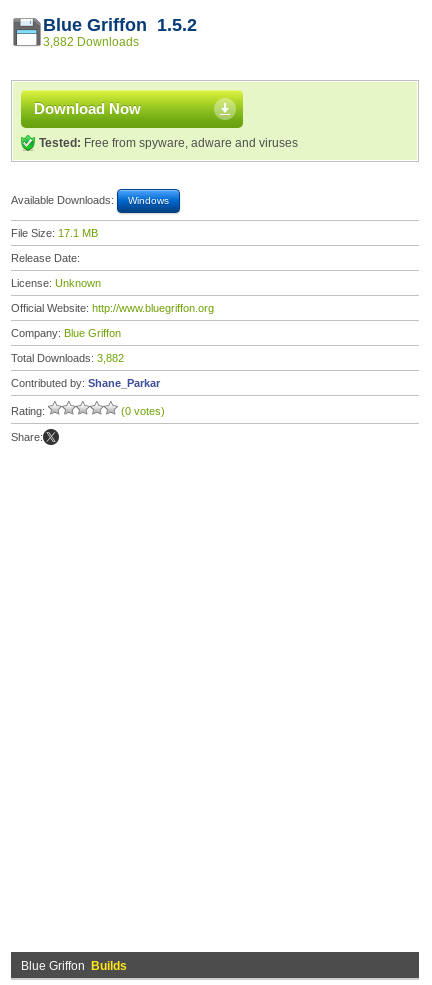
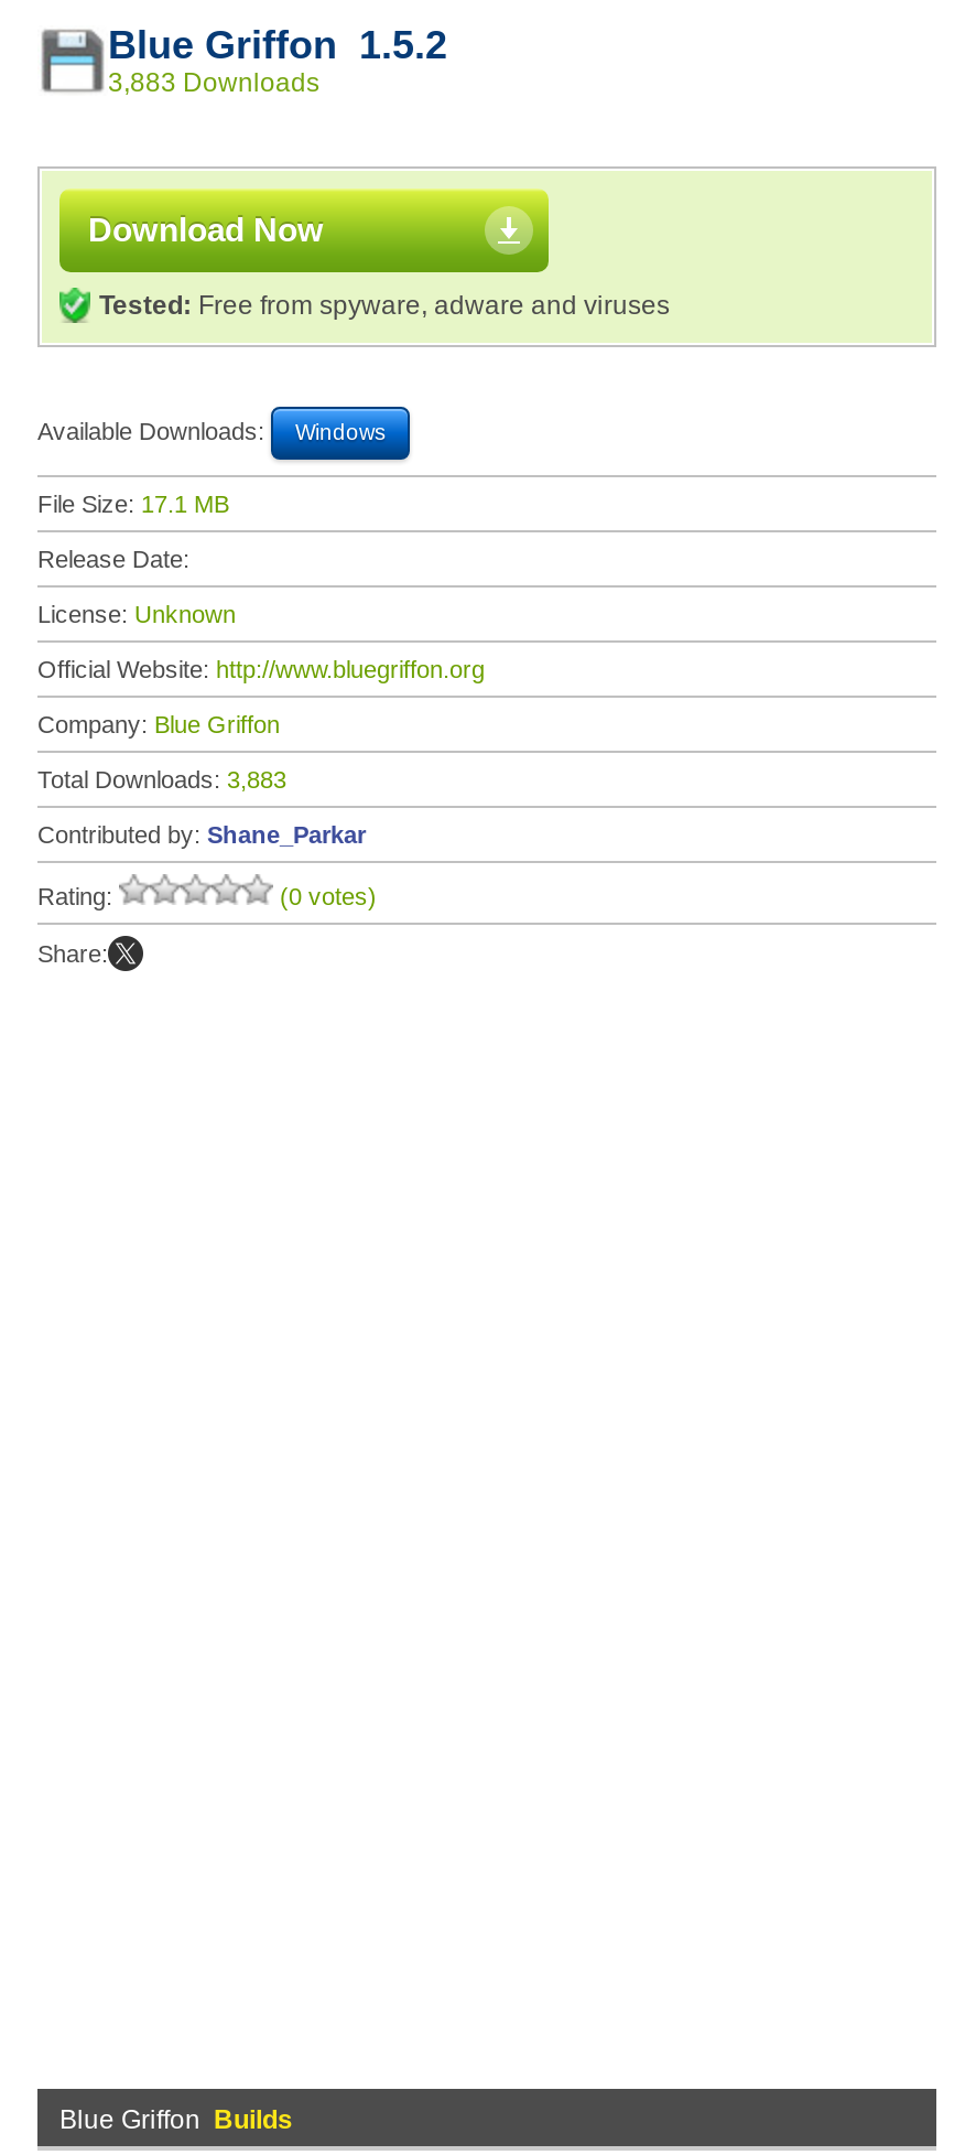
- 3,882 Downloads
+ 3,883 Downloads

- Total Downloads: 3,882
+ Total Downloads: 3,883
